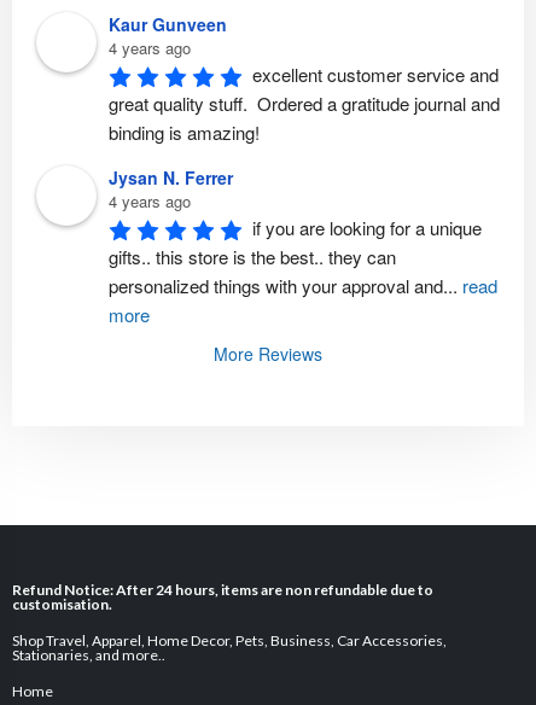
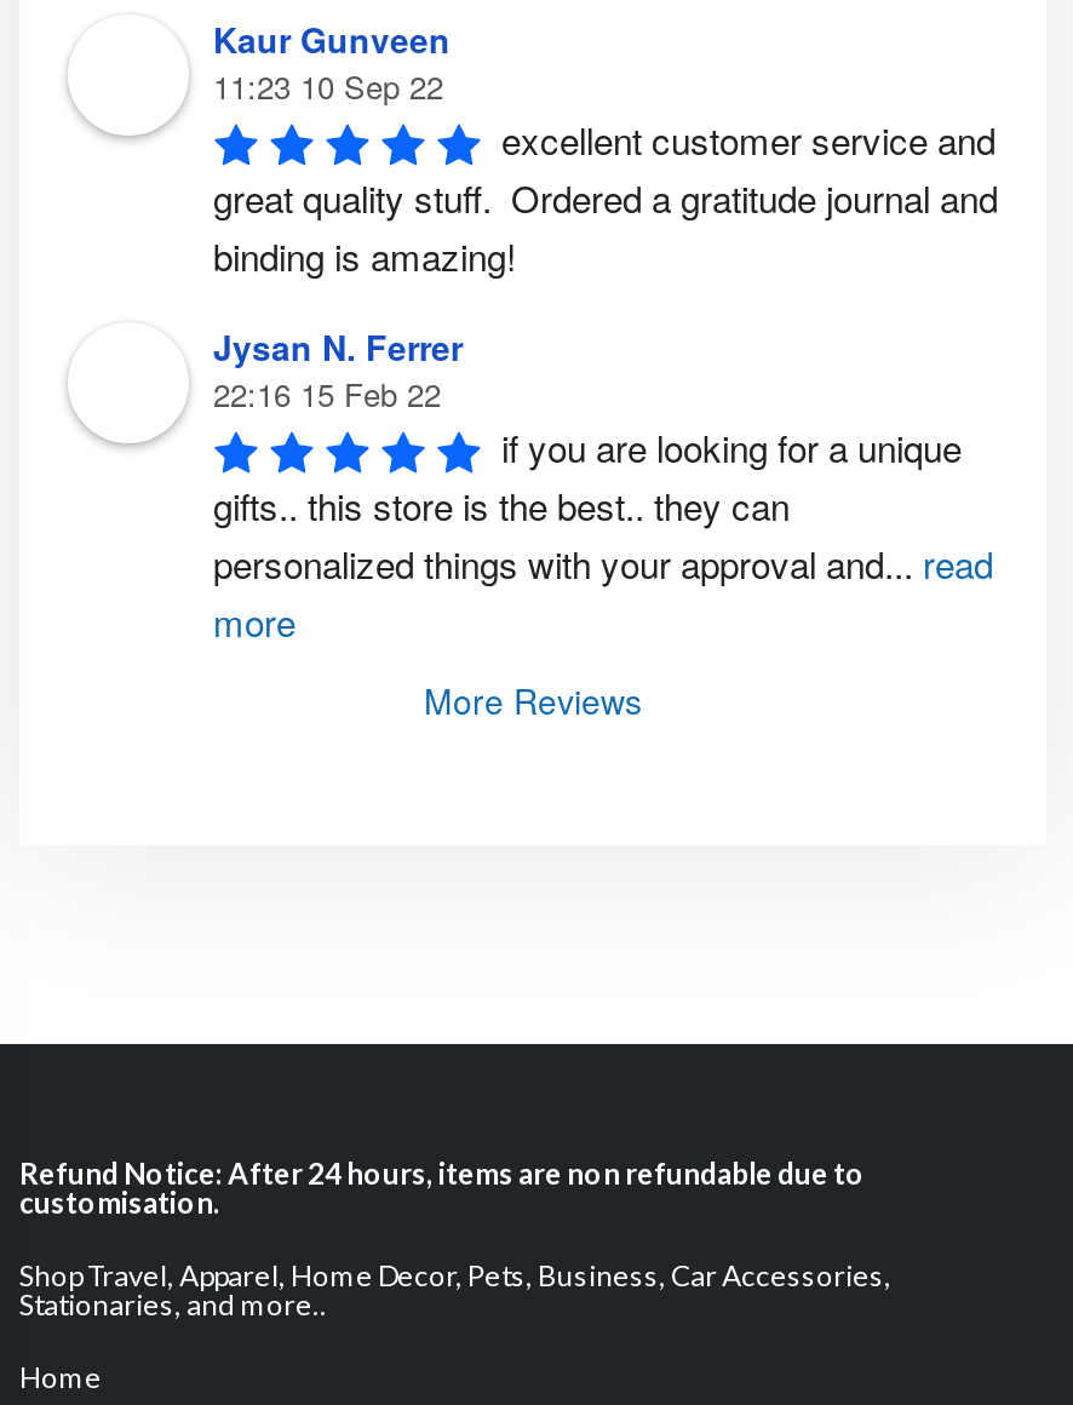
- 4 years ago
+ 11:23 10 Sep 22

- 4 years ago
+ 22:16 15 Feb 22
